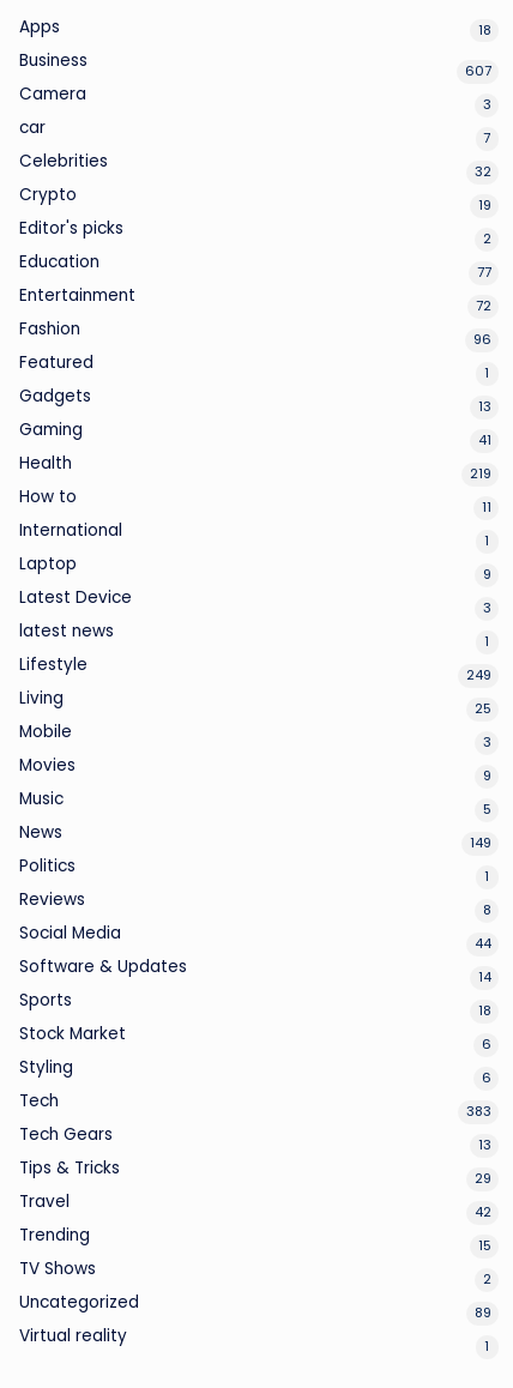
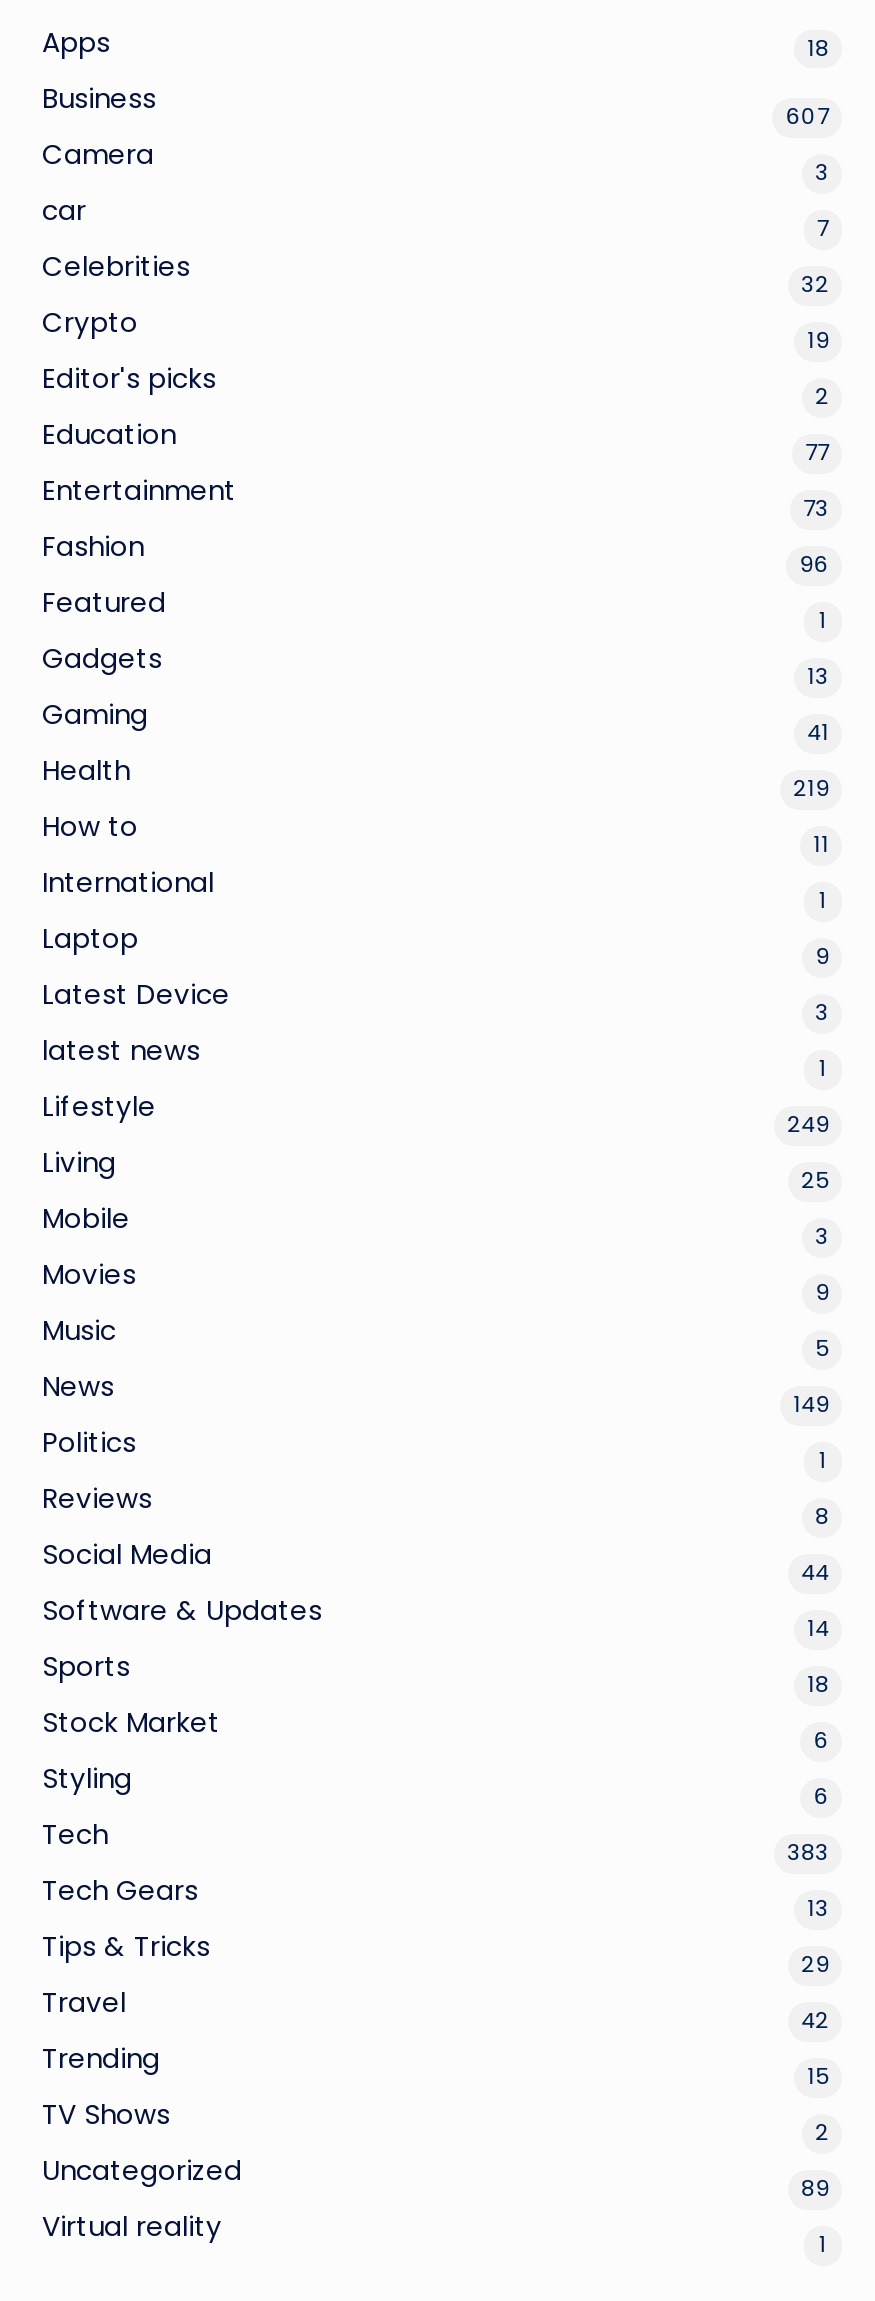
- 72
+ 73
